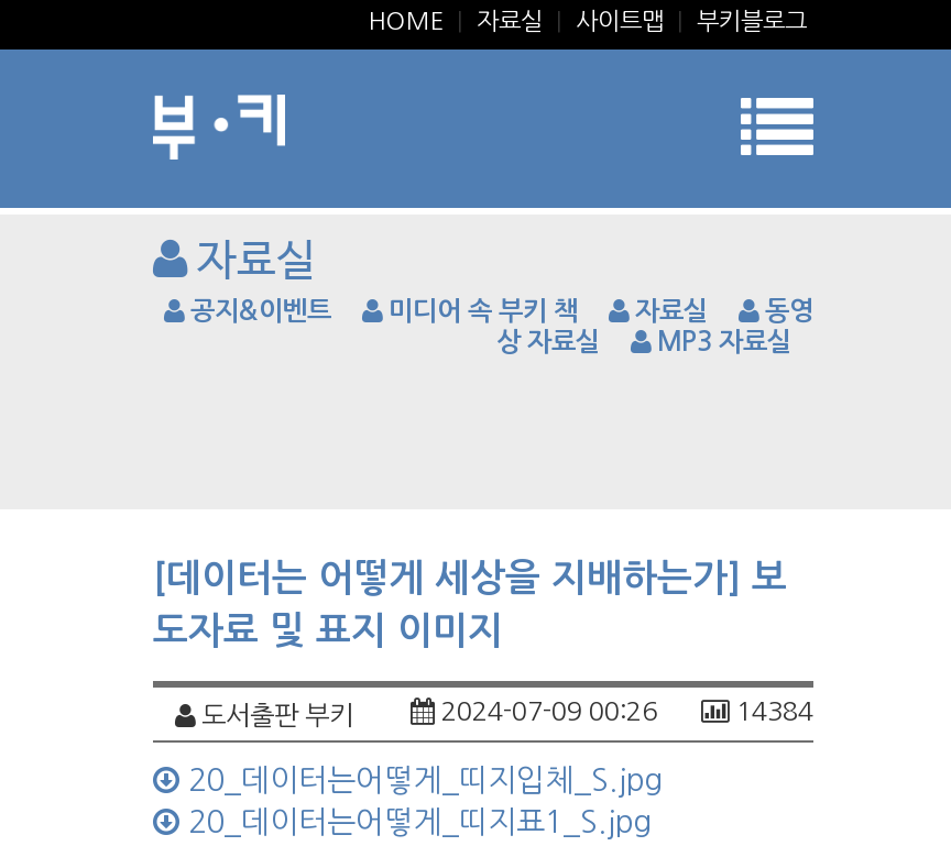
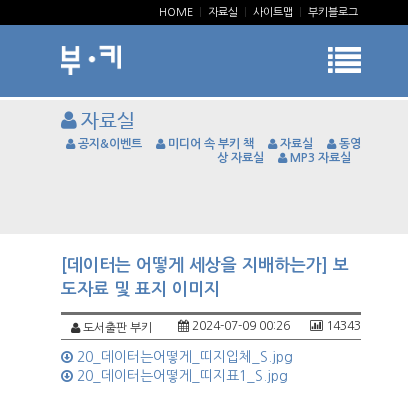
- 14384
+ 14343
